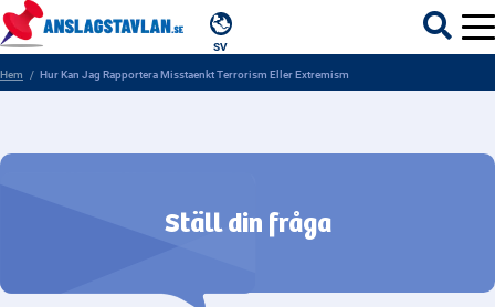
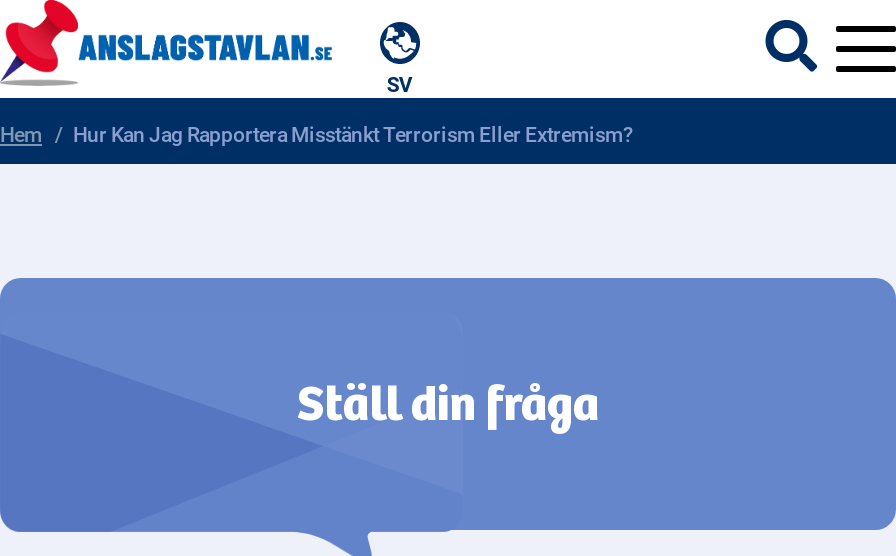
- Hur Kan Jag Rapportera Misstaenkt Terrorism Eller Extremism
+ Hur Kan Jag Rapportera Misstänkt Terrorism Eller Extremism?
